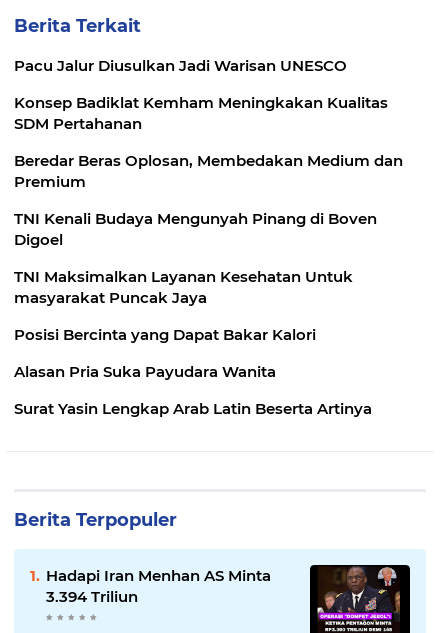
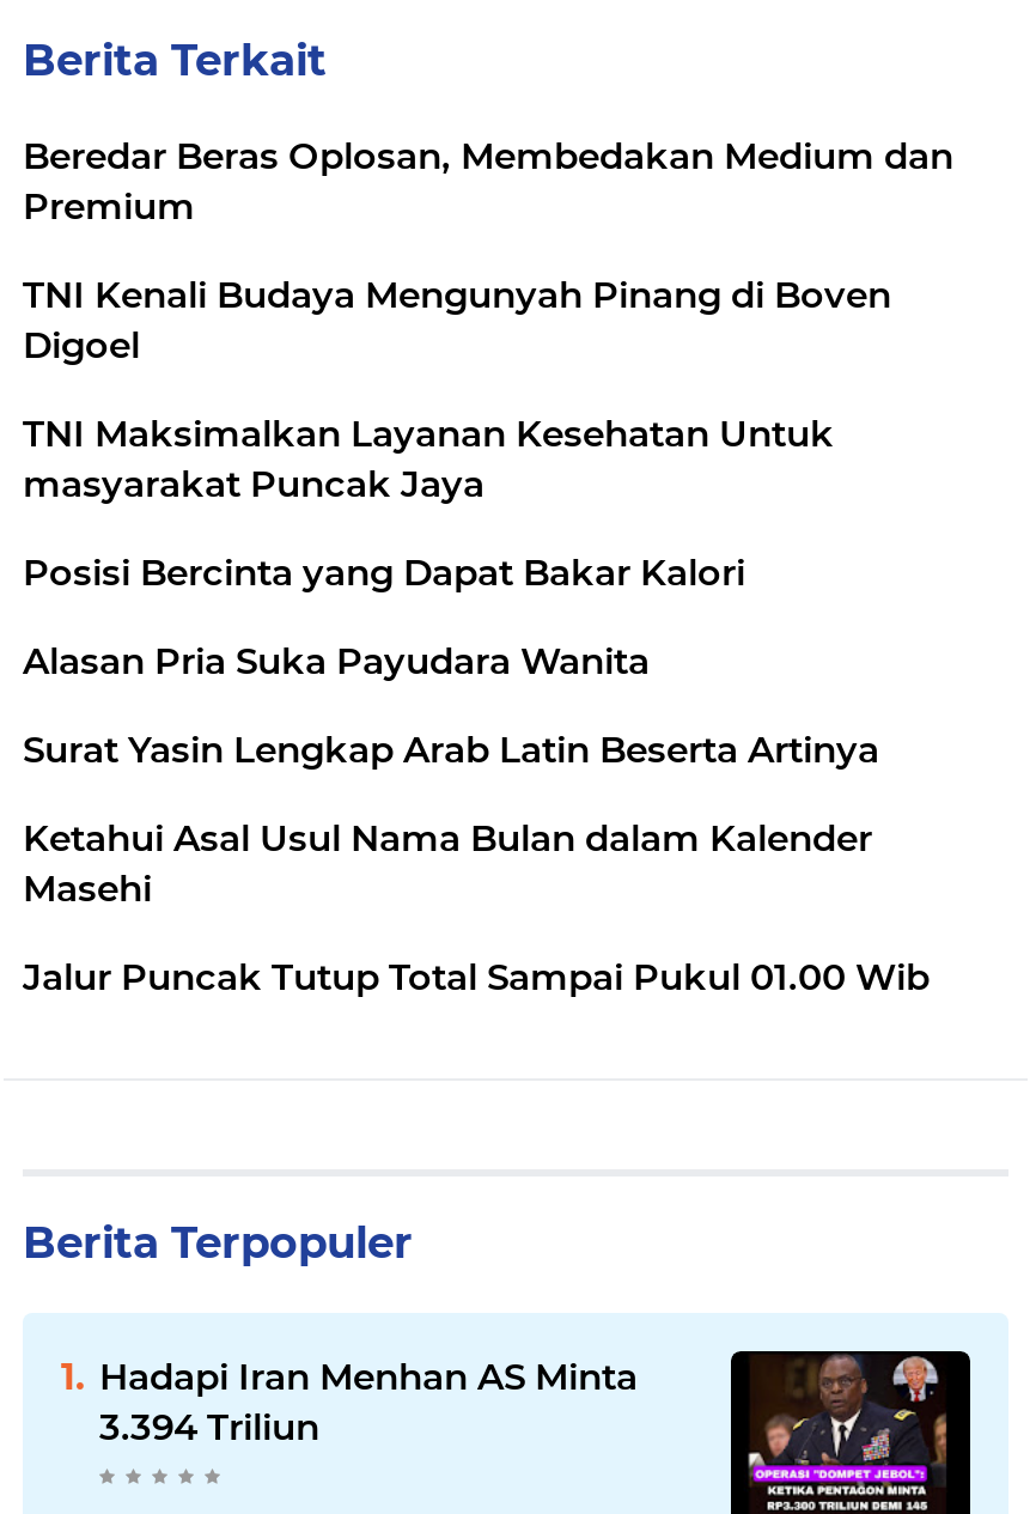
- Pacu Jalur Diusulkan Jadi Warisan UNESCO
- Konsep Badiklat Kemham Meningkakan Kualitas
- SDM Pertahanan

moved up: Beredar Beras Oplosan, Membedakan Medium dan | Premium | TNI Kenali Budaya Mengunyah Pinang di Boven | Digoel | TNI Maksimalkan Layanan Kesehatan Untuk | masyarakat Puncak Jaya | Posisi Bercinta yang Dapat Bakar Kalori | Alasan Pria Suka Payudara Wanita

+ Ketahui Asal Usul Nama Bulan dalam Kalender
+ Masehi
+ Jalur Puncak Tutup Total Sampai Pukul 01.00 Wib
